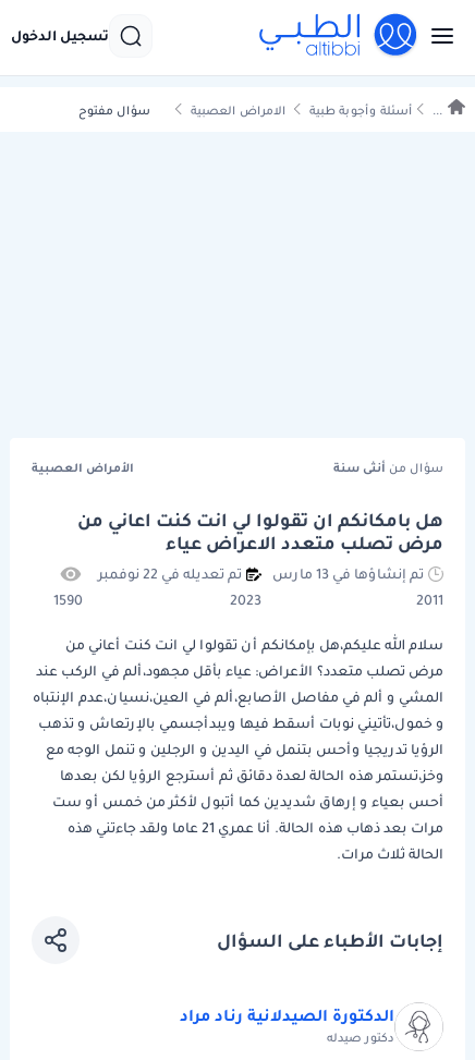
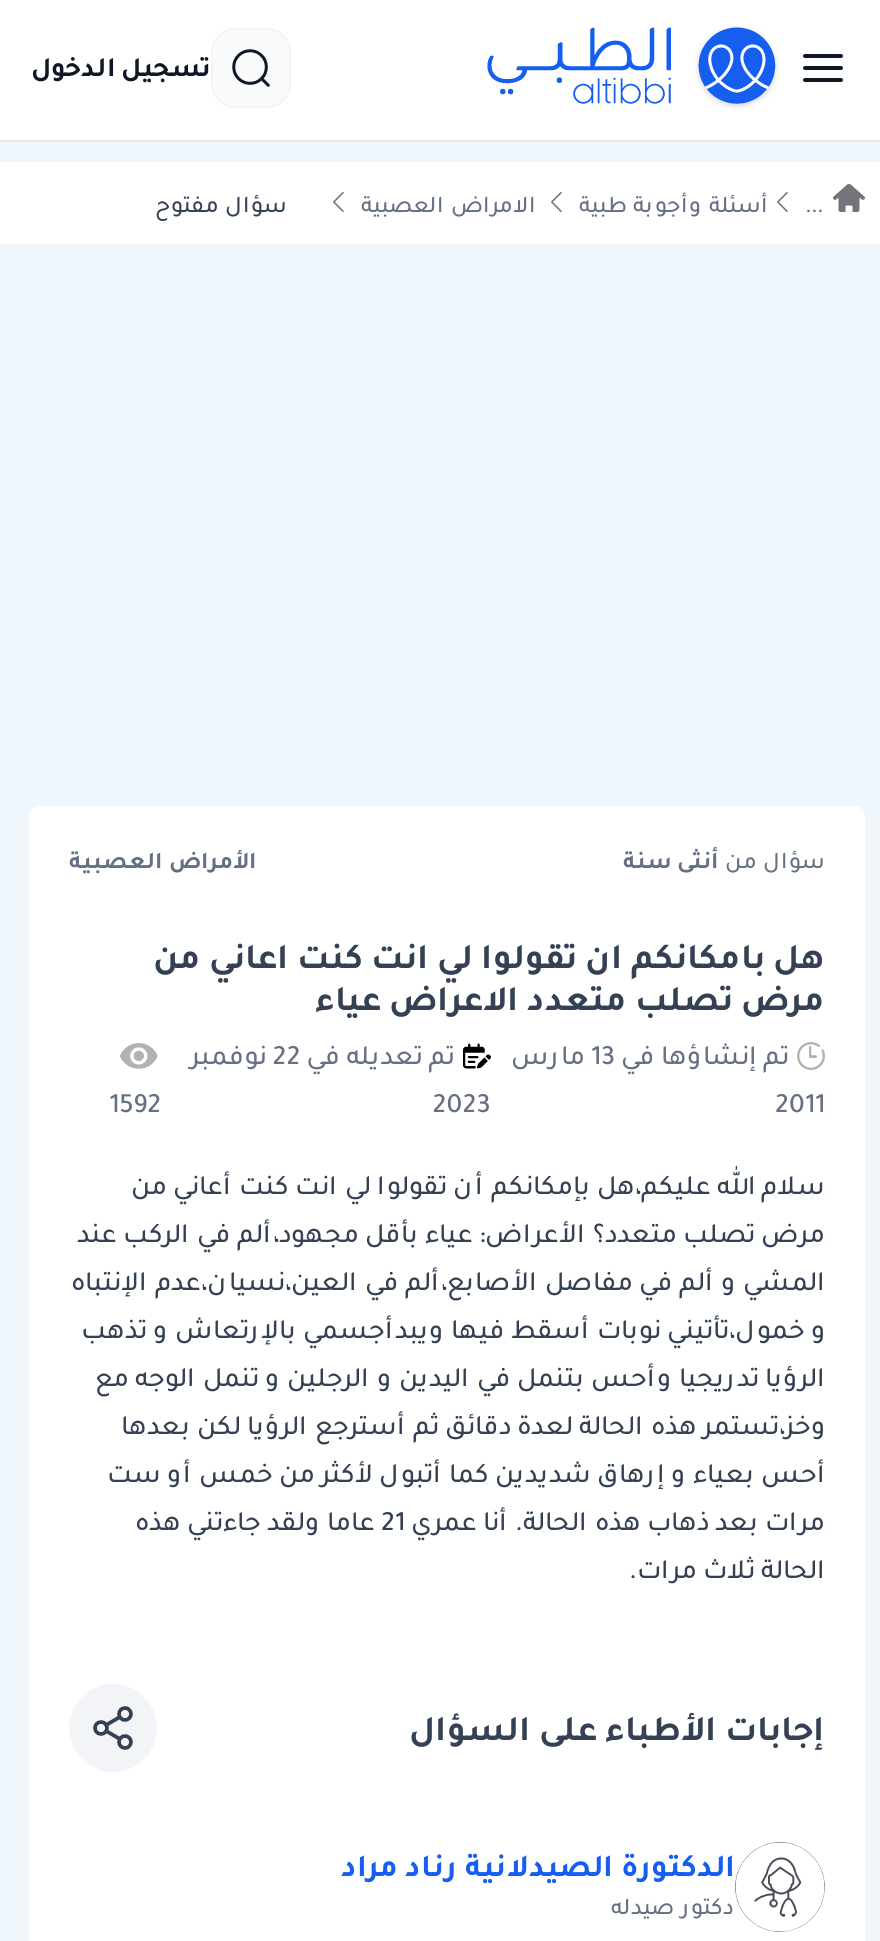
- 1590
+ 1592
